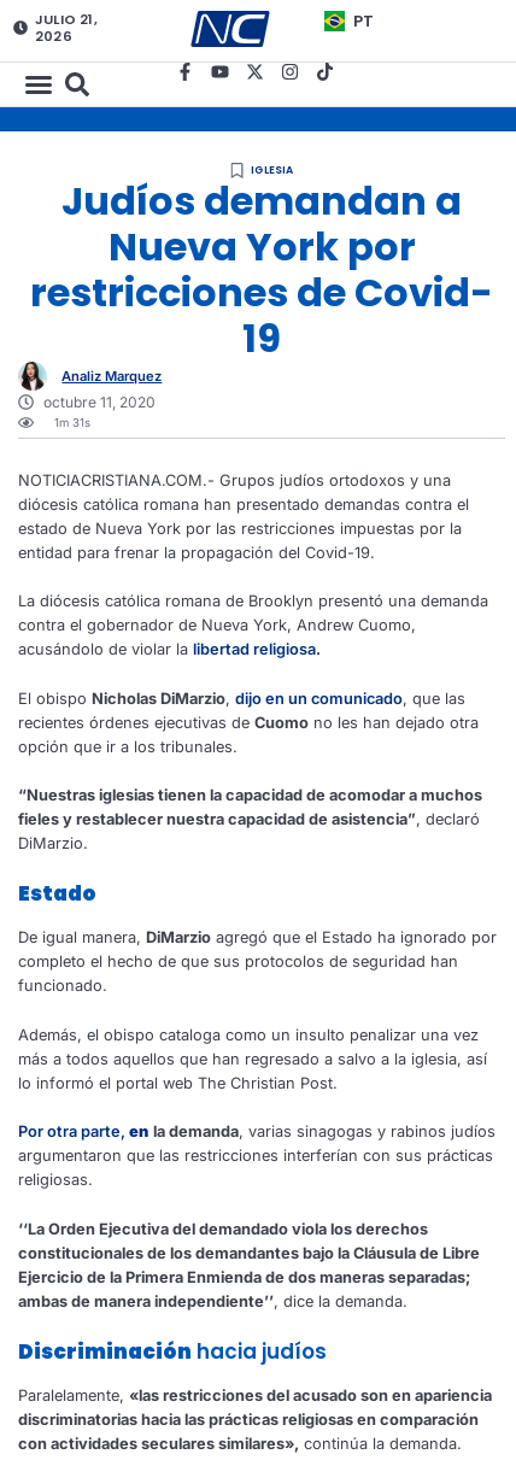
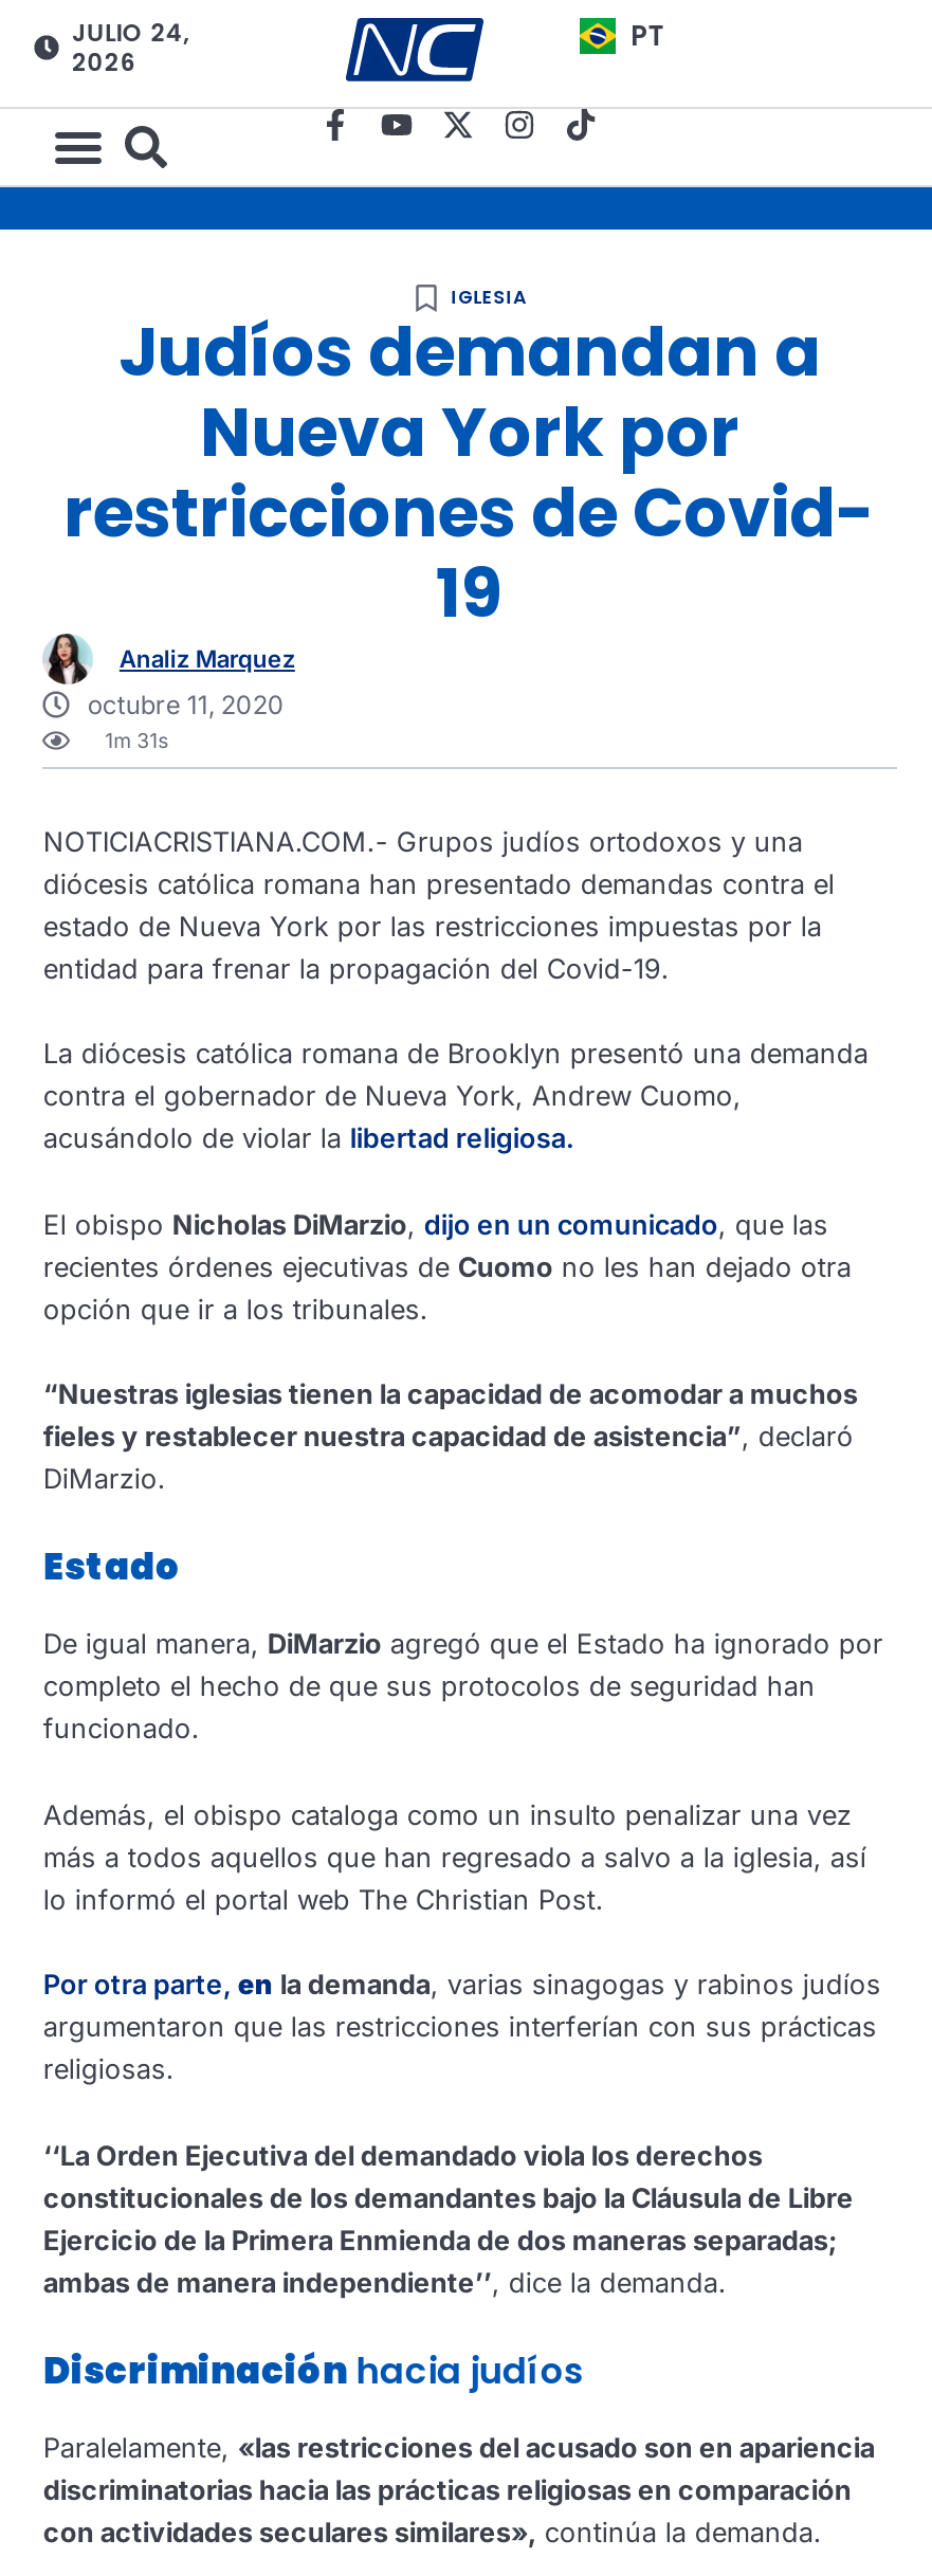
- JULIO 21,
+ JULIO 24,
